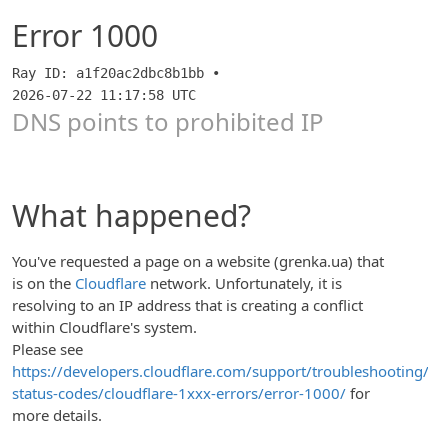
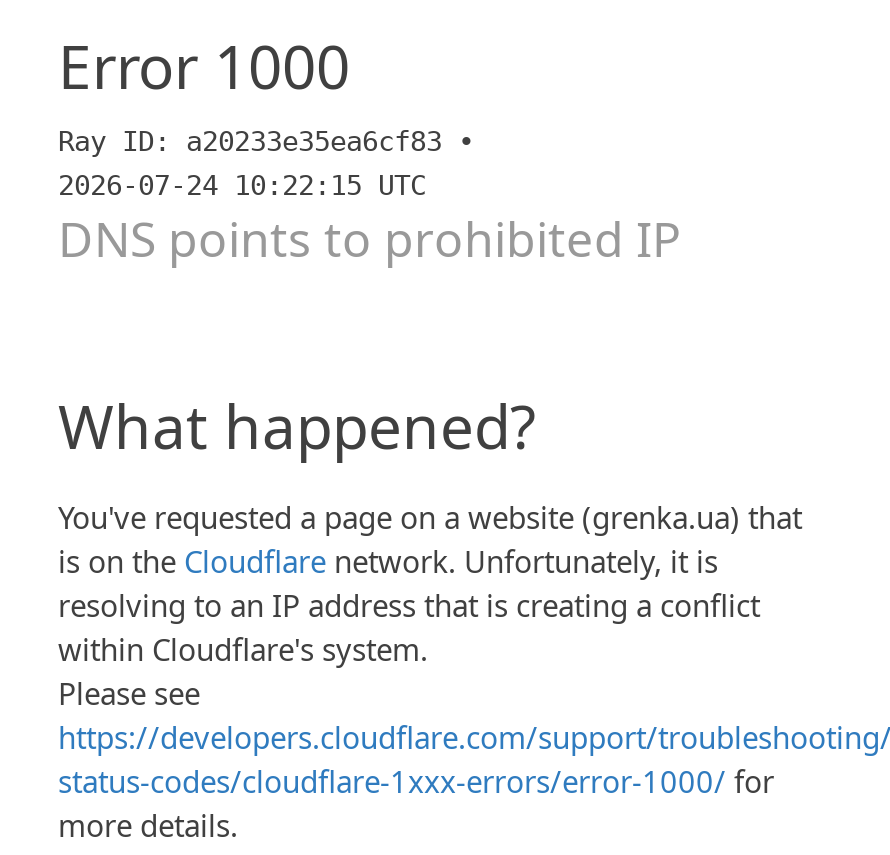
- Ray ID: a1f20ac2dbc8b1bb •
+ Ray ID: a20233e35ea6cf83 •

- 2026-07-22 11:17:58 UTC
+ 2026-07-24 10:22:15 UTC
